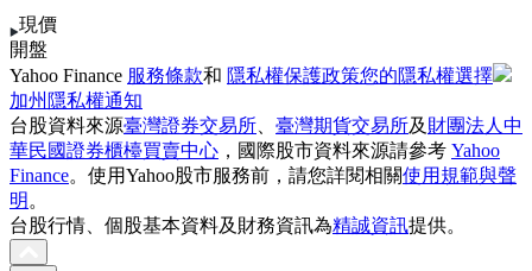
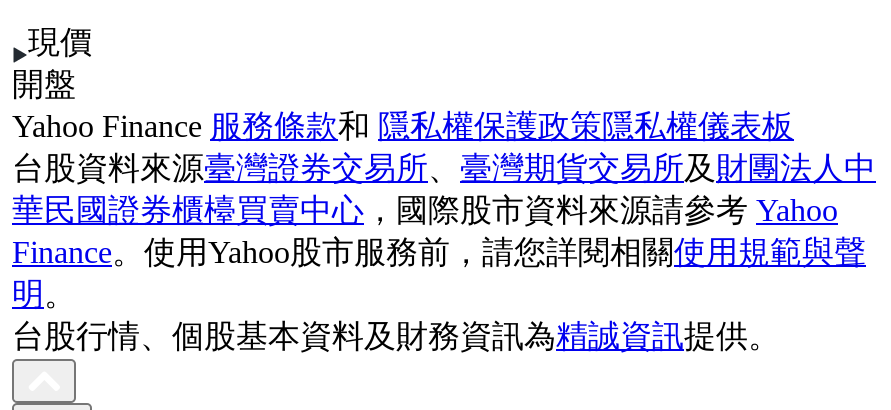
- Yahoo Finance 服務條款和隱私權保護政策您的隱私權選擇
- 加州隱私權通知
+ Yahoo Finance 服務條款和隱私權保護政策隱私權儀表板
